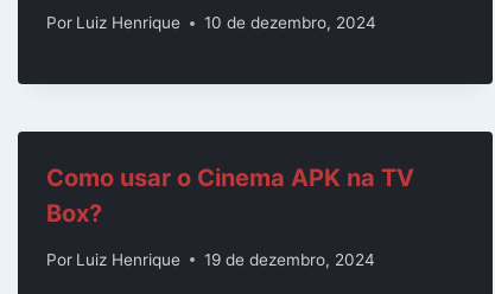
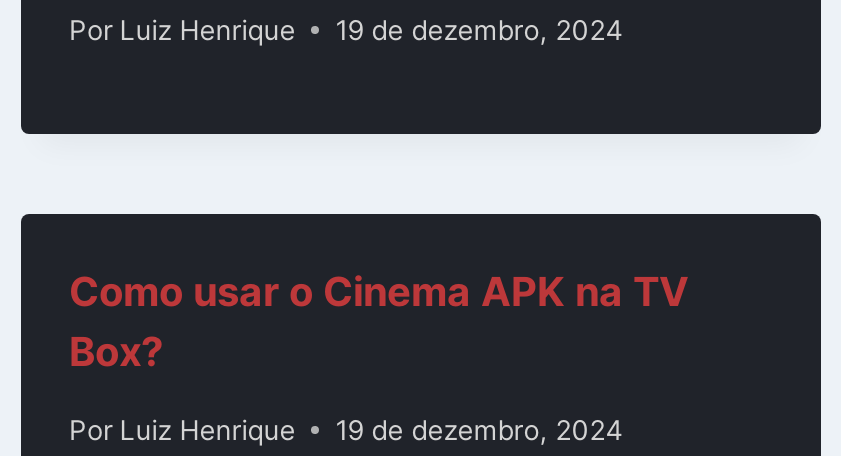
- Por Luiz Henrique 10 de dezembro, 2024
+ Por Luiz Henrique 19 de dezembro, 2024
